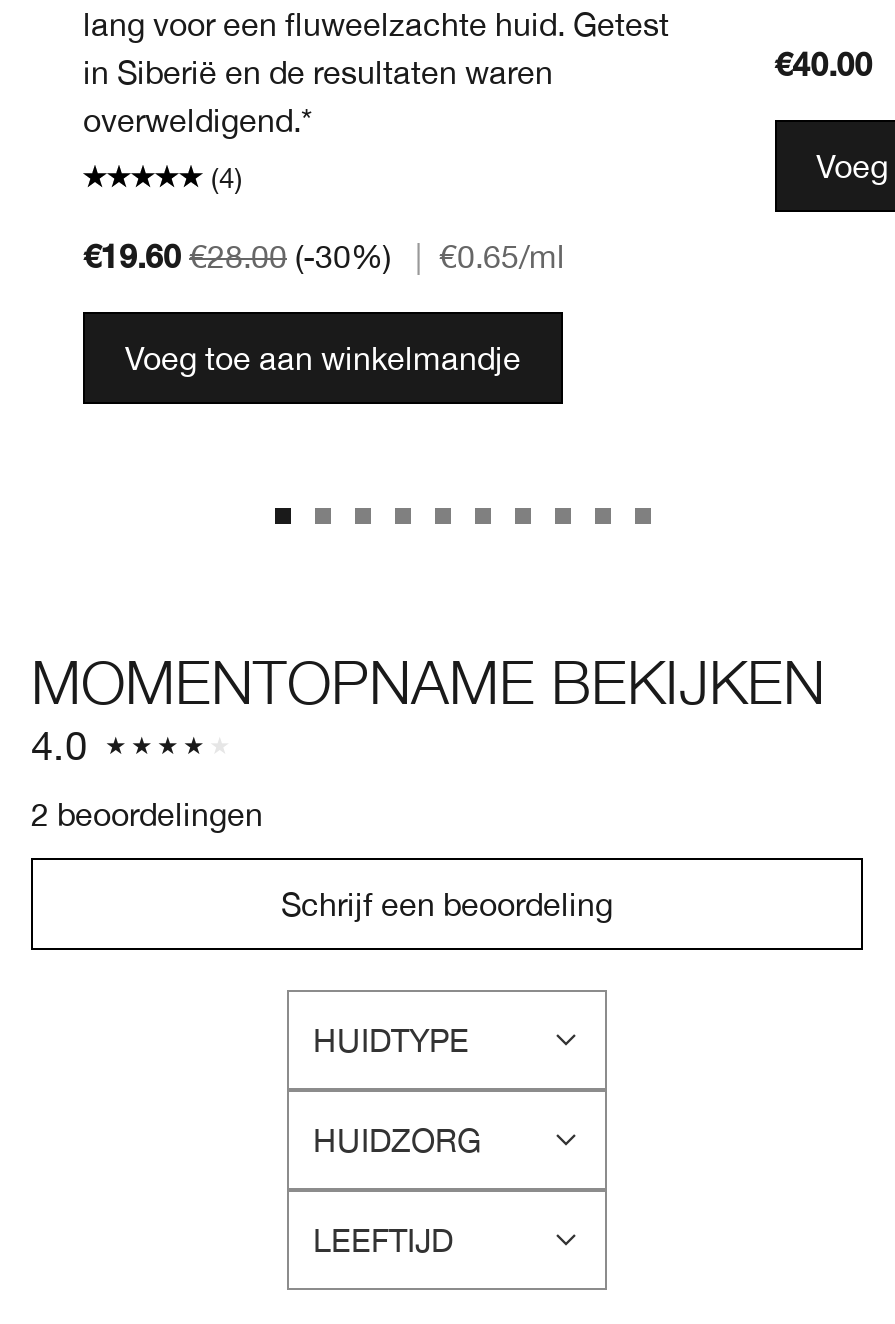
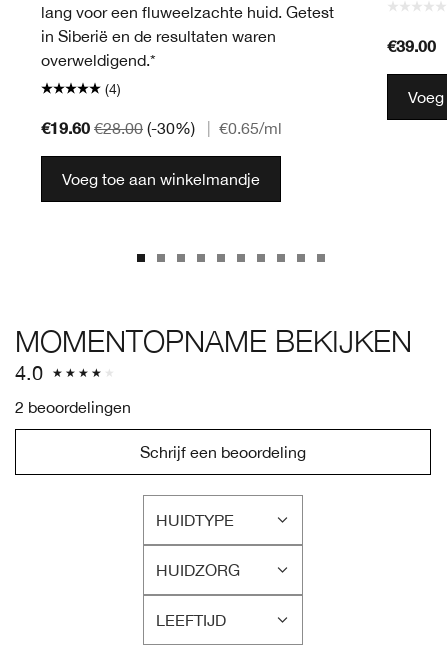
- €40.00
+ €39.00
